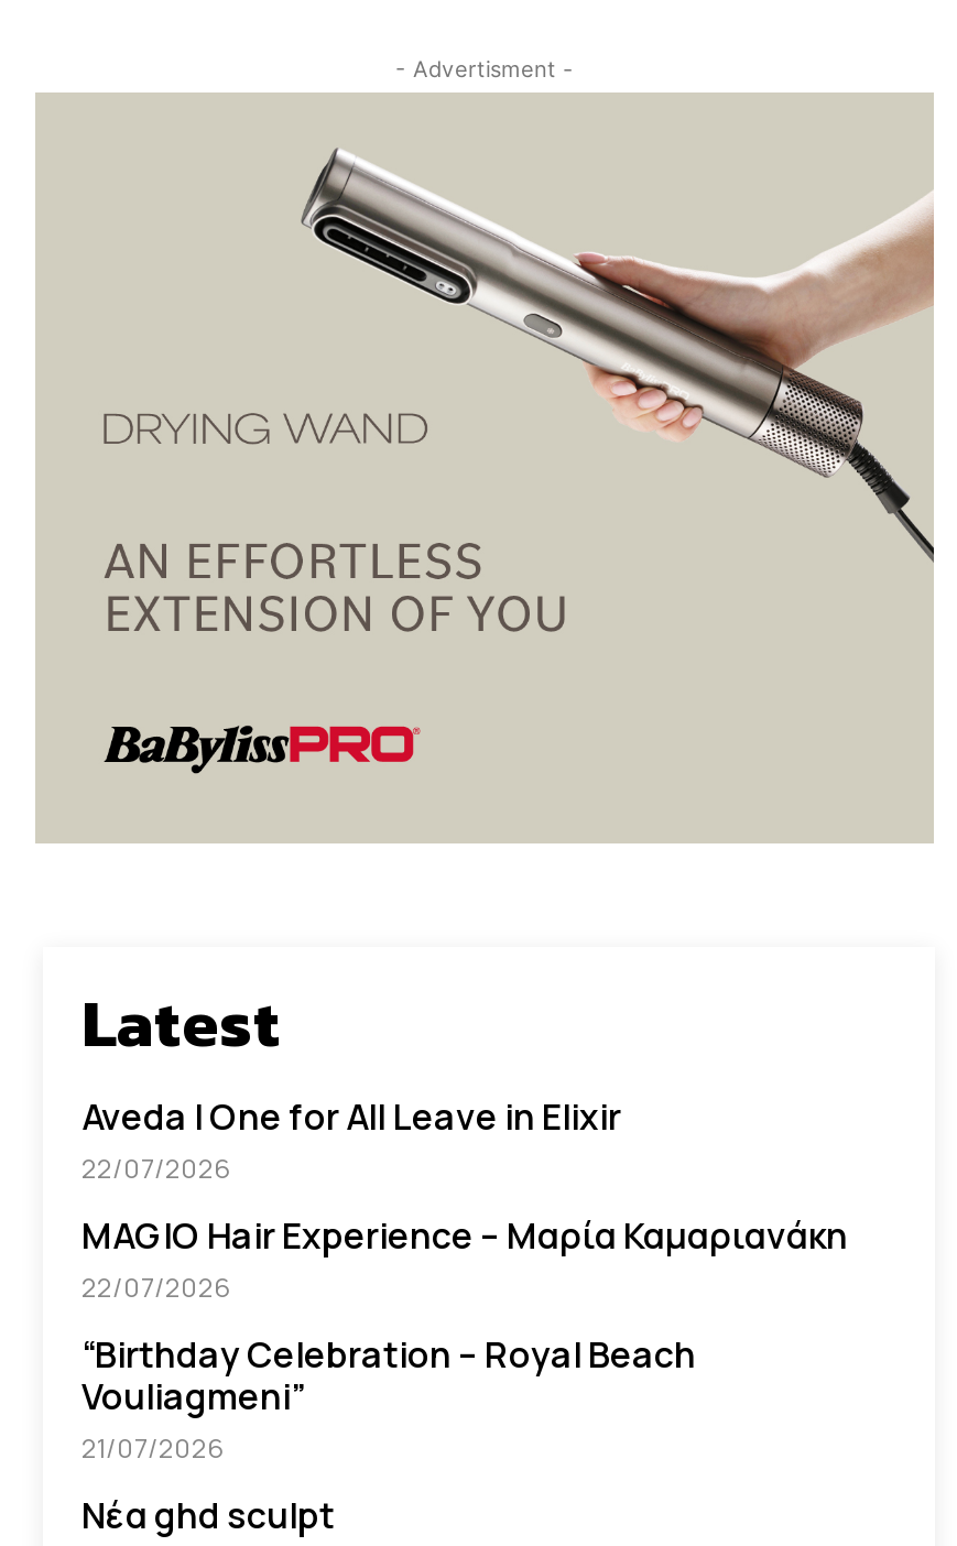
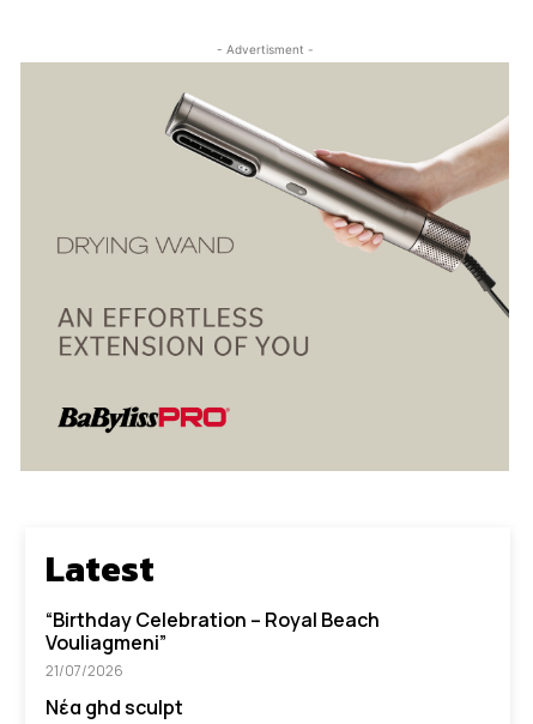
- Aveda I One for All Leave in Elixir
- 22/07/2026
- MAGIO Hair Experience – Μαρία Καμαριανάκη
- 22/07/2026
